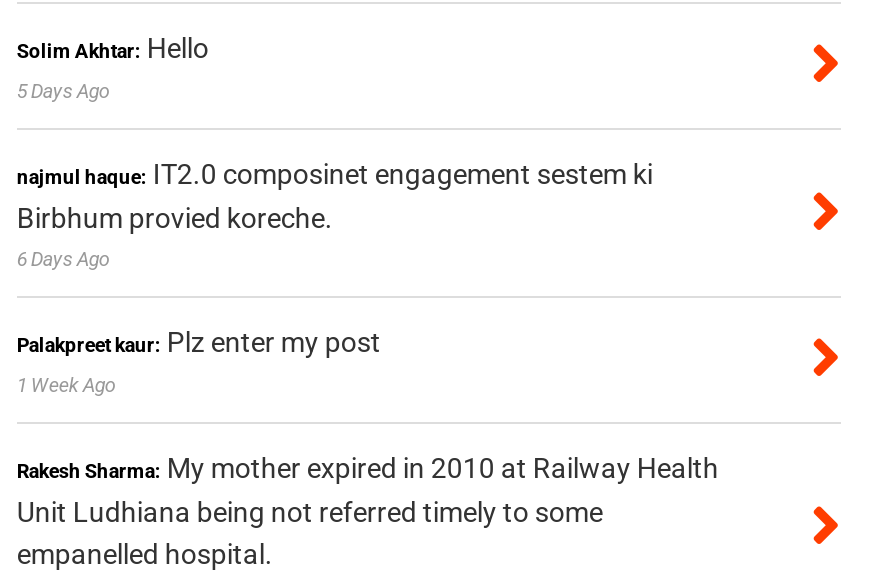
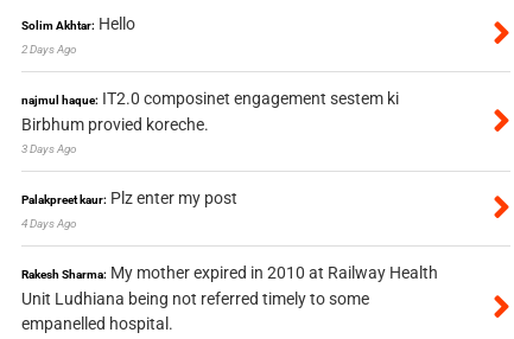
- 5 Days Ago
+ 2 Days Ago

- 6 Days Ago
+ 3 Days Ago

- 1 Week Ago
+ 4 Days Ago
